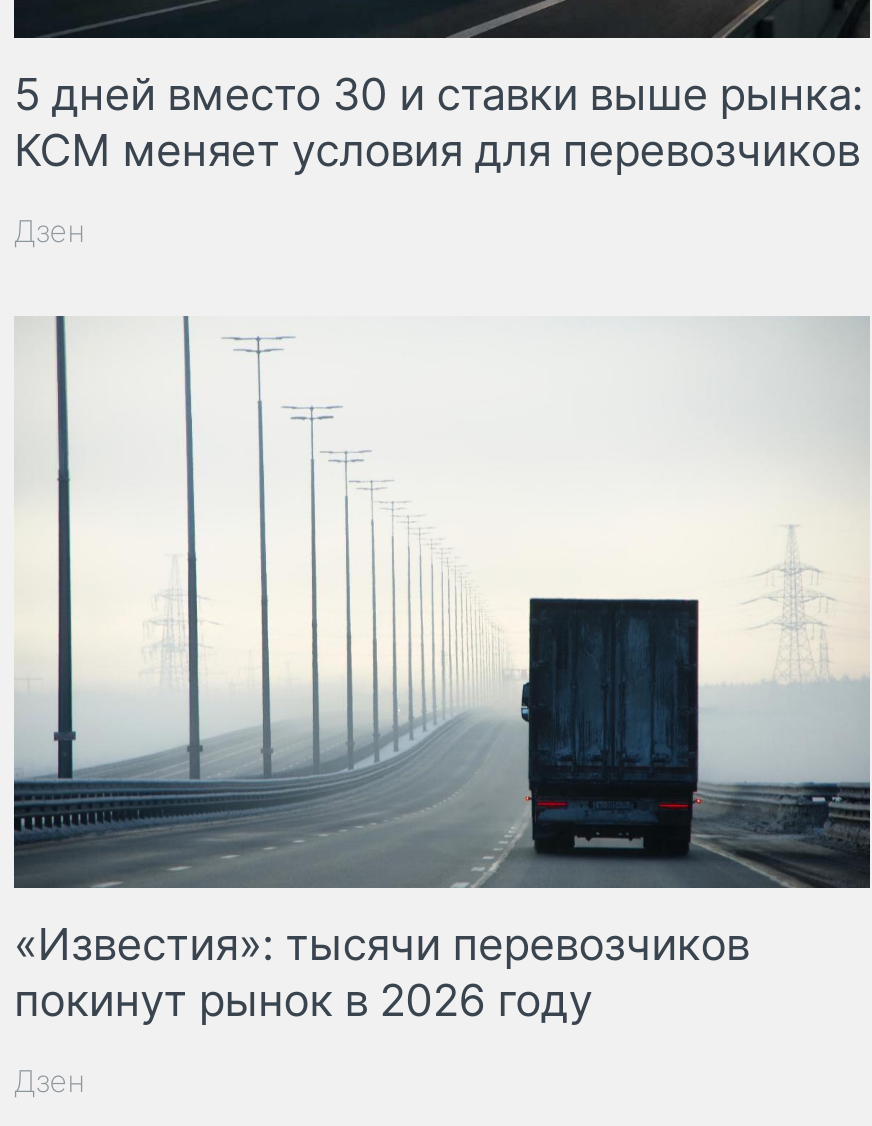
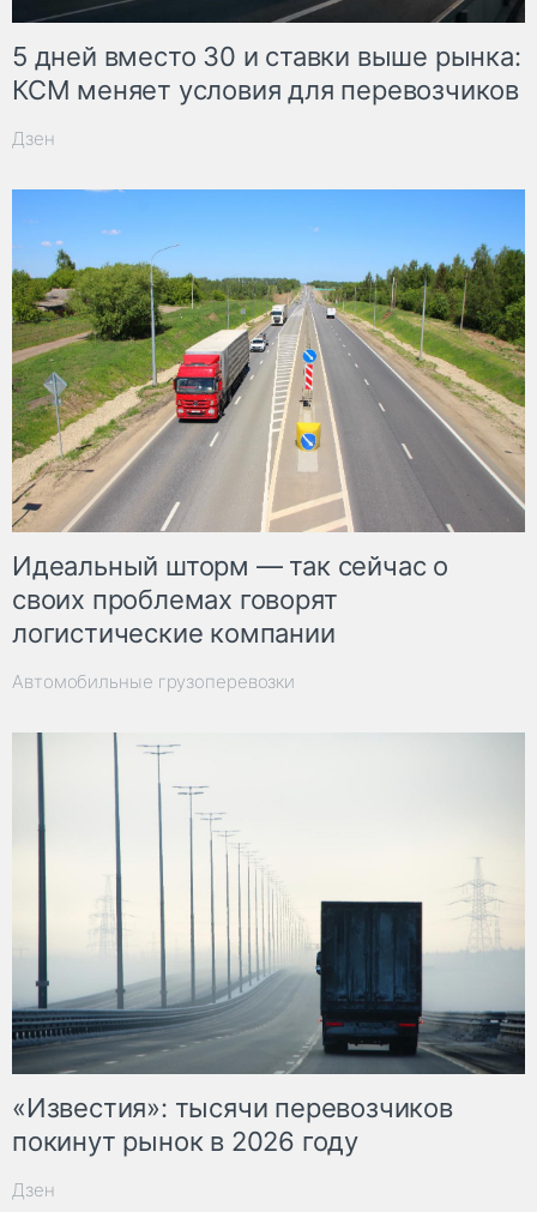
+ [image]
+ Идеальный шторм — так сейчас о
+ своих проблемах говорят
+ логистические компании
+ Автомобильные грузоперевозки
